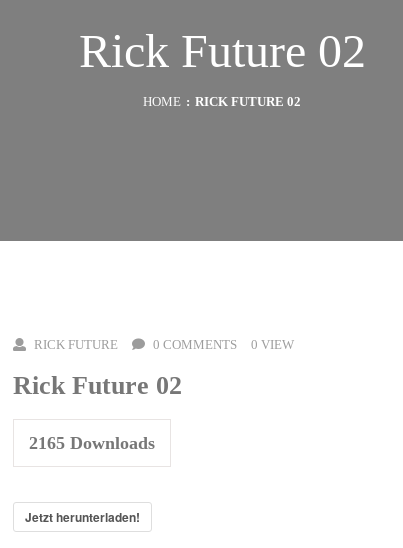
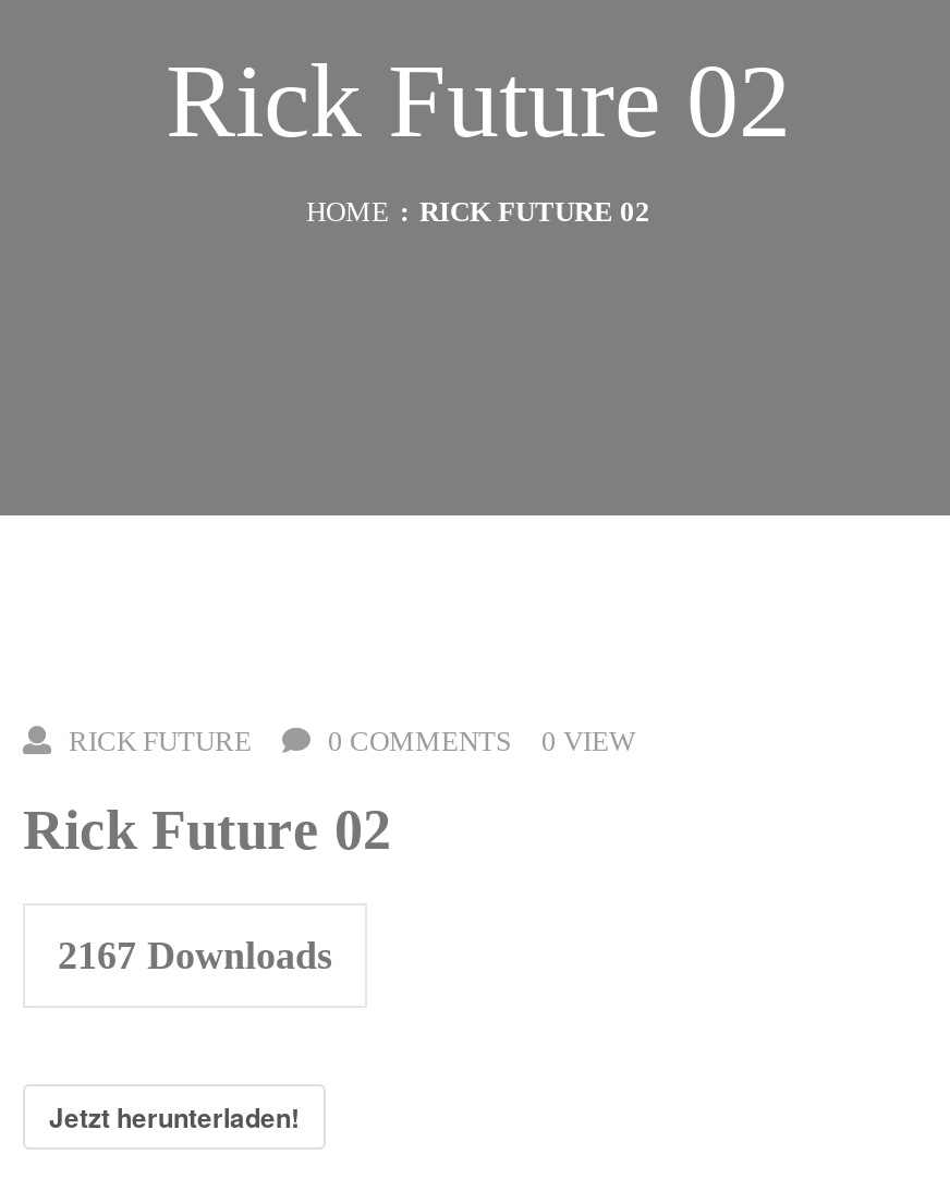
- 2165 Downloads
+ 2167 Downloads
